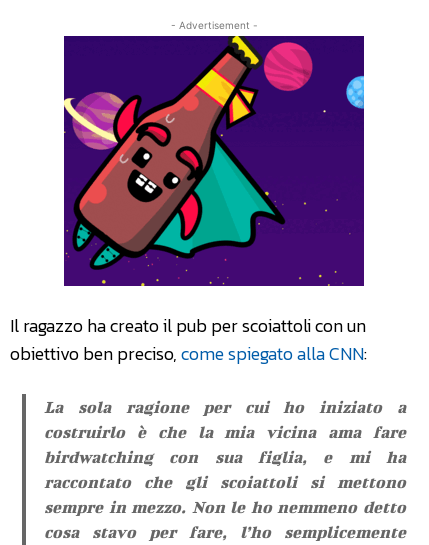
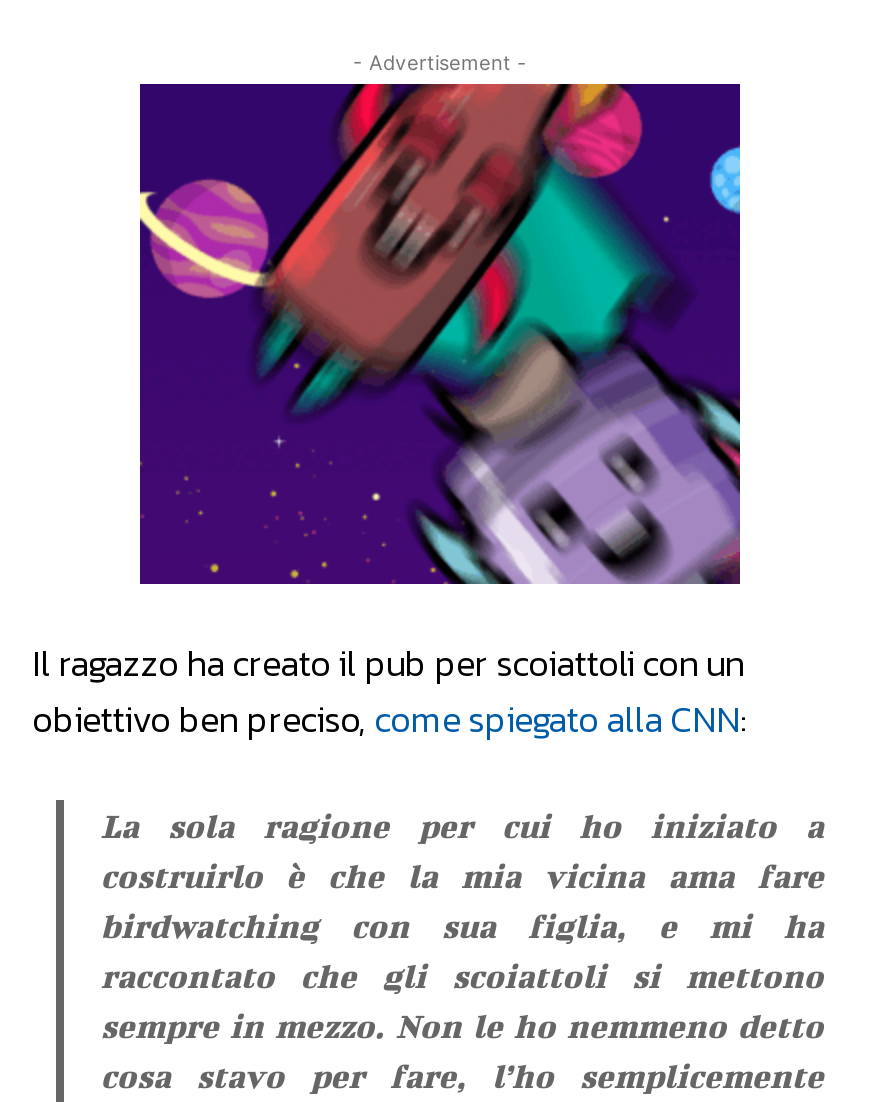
- [image]
+ [image]
